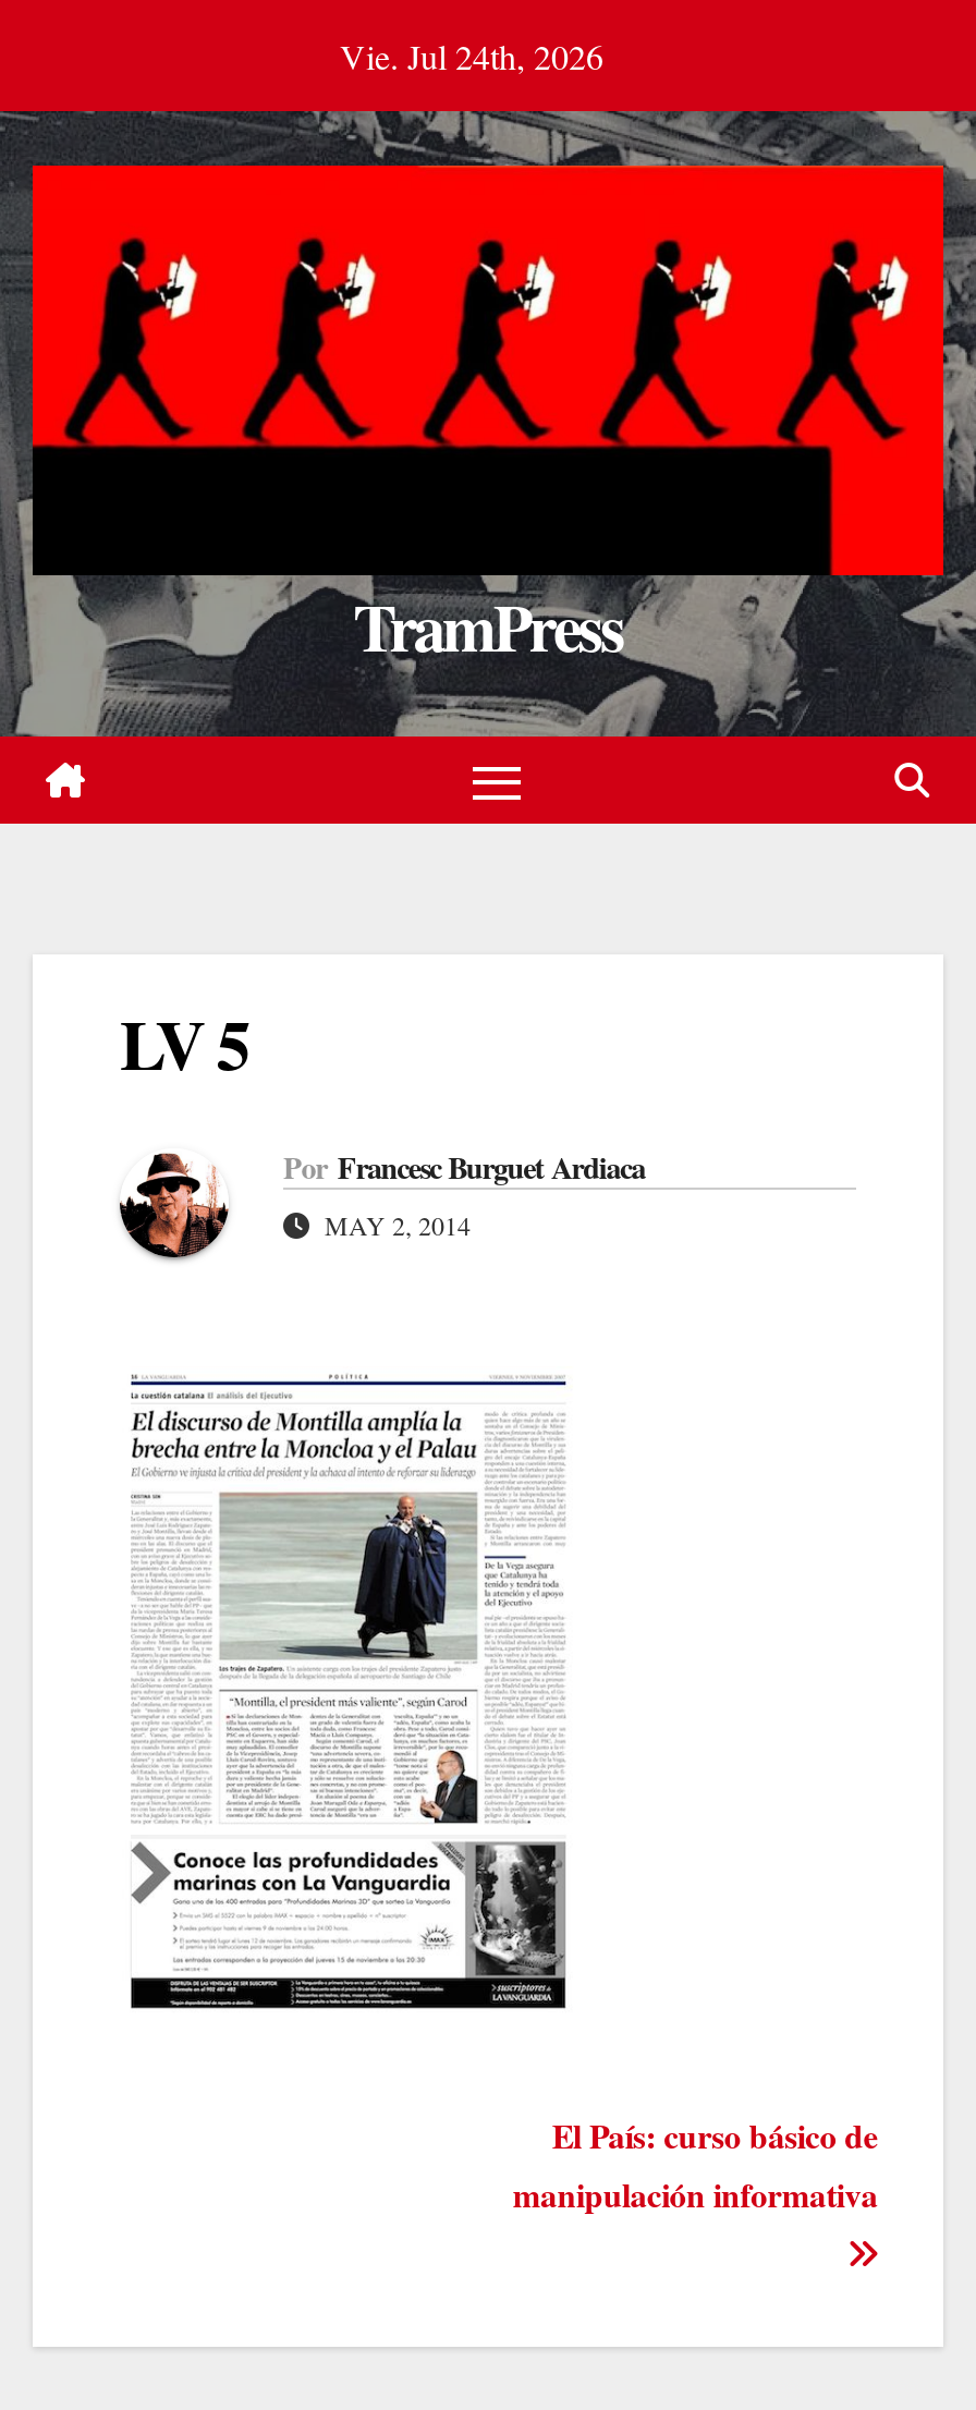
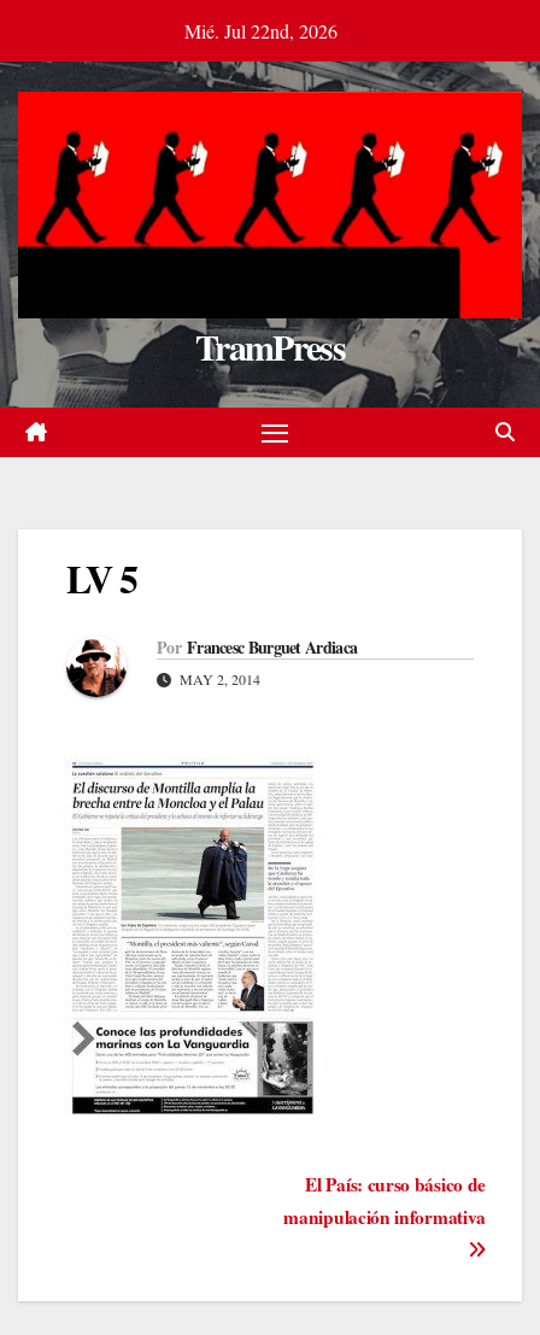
- Vie. Jul 24th, 2026
+ Mié. Jul 22nd, 2026
